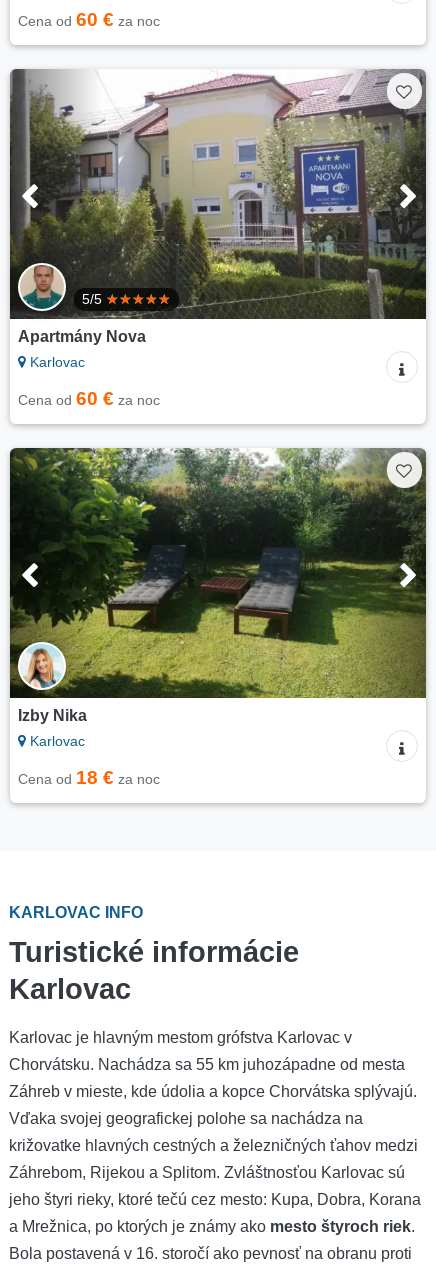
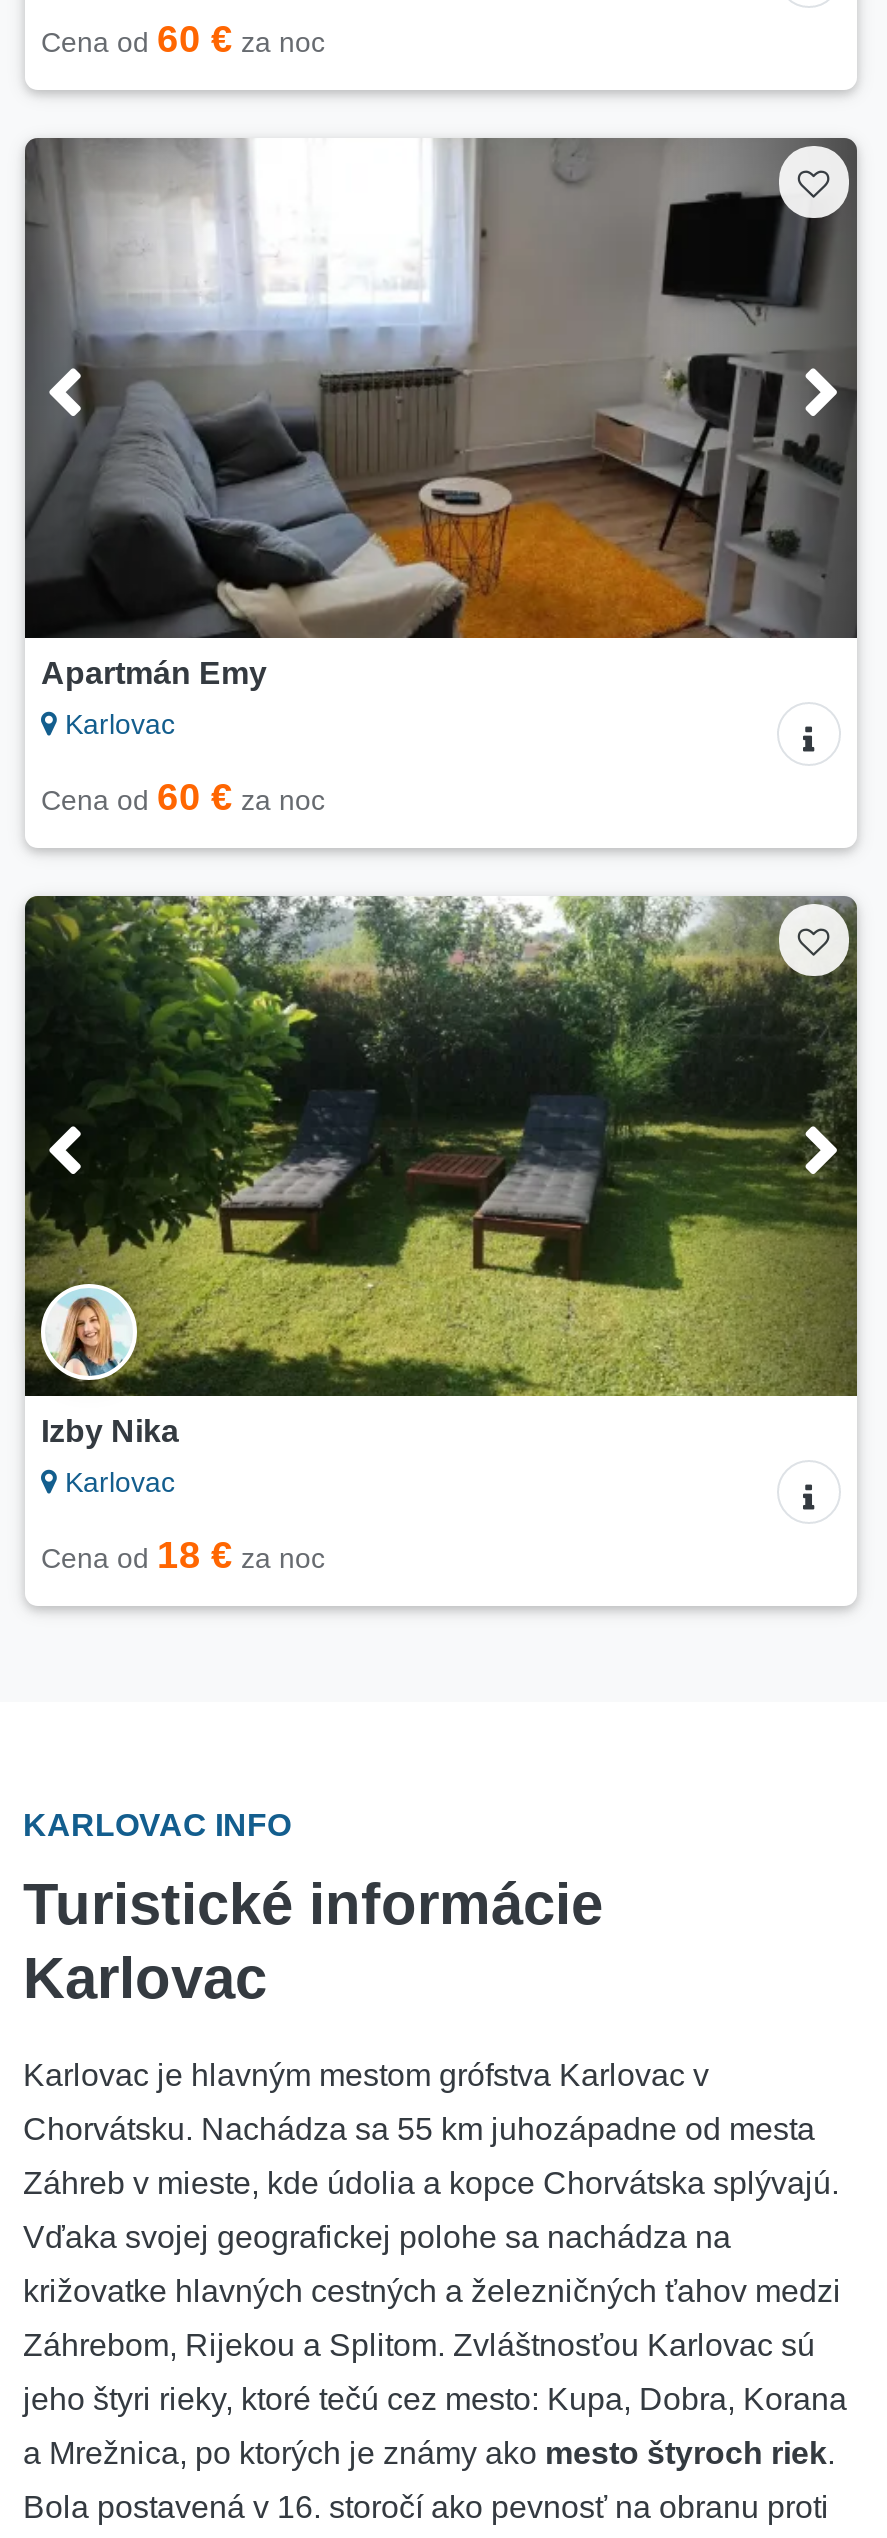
- [image]
- 5/5
- Apartmány Nova
+ [image]
+ Apartmán Emy
